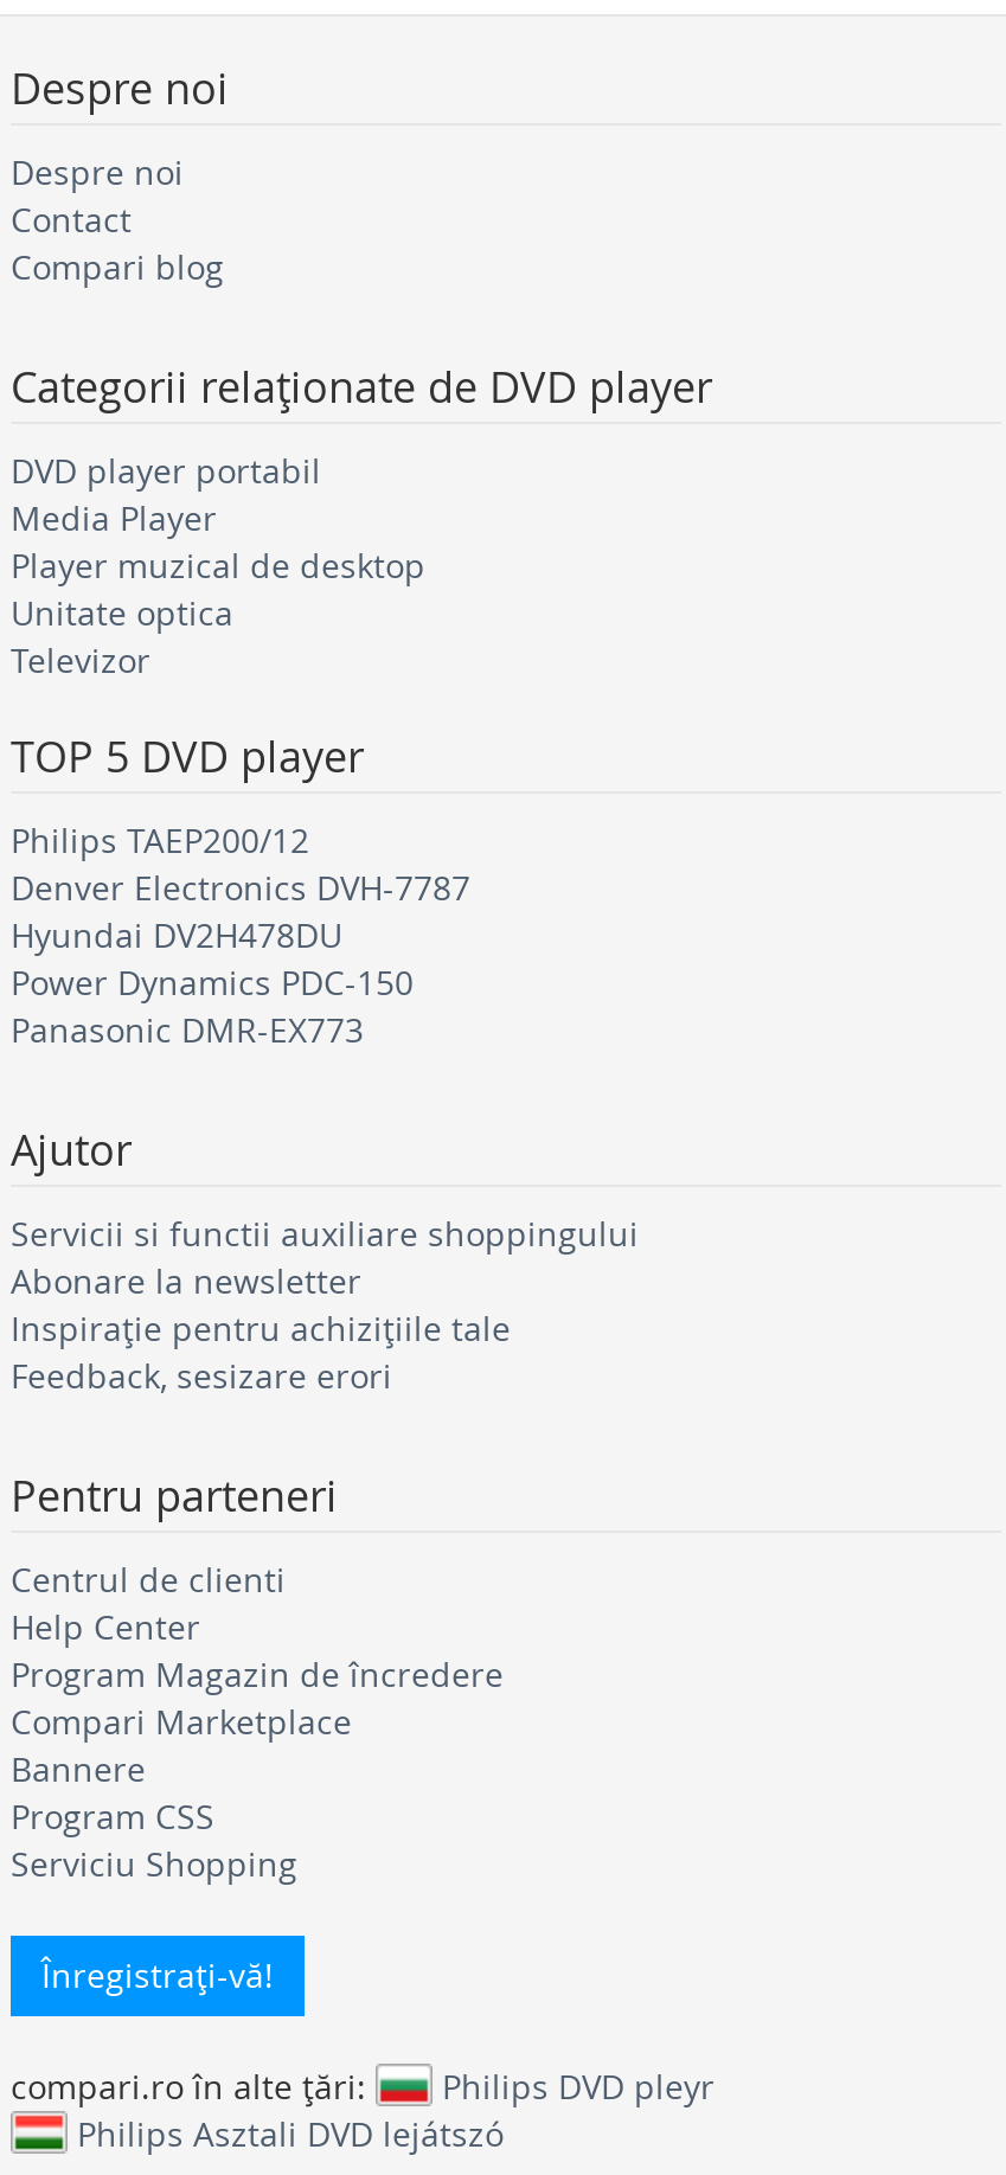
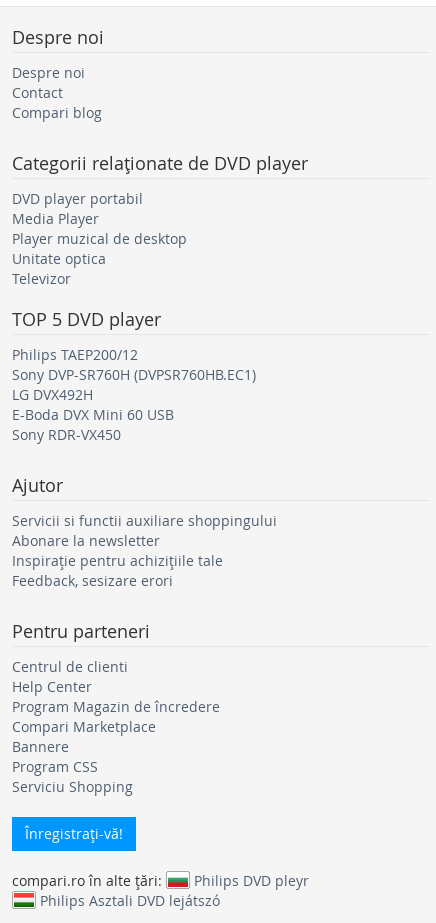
- Denver Electronics DVH-7787
- Hyundai DV2H478DU
- Power Dynamics PDC-150
- Panasonic DMR-EX773
+ Sony DVP-SR760H (DVPSR760HB.EC1)
+ LG DVX492H
+ E-Boda DVX Mini 60 USB
+ Sony RDR-VX450
